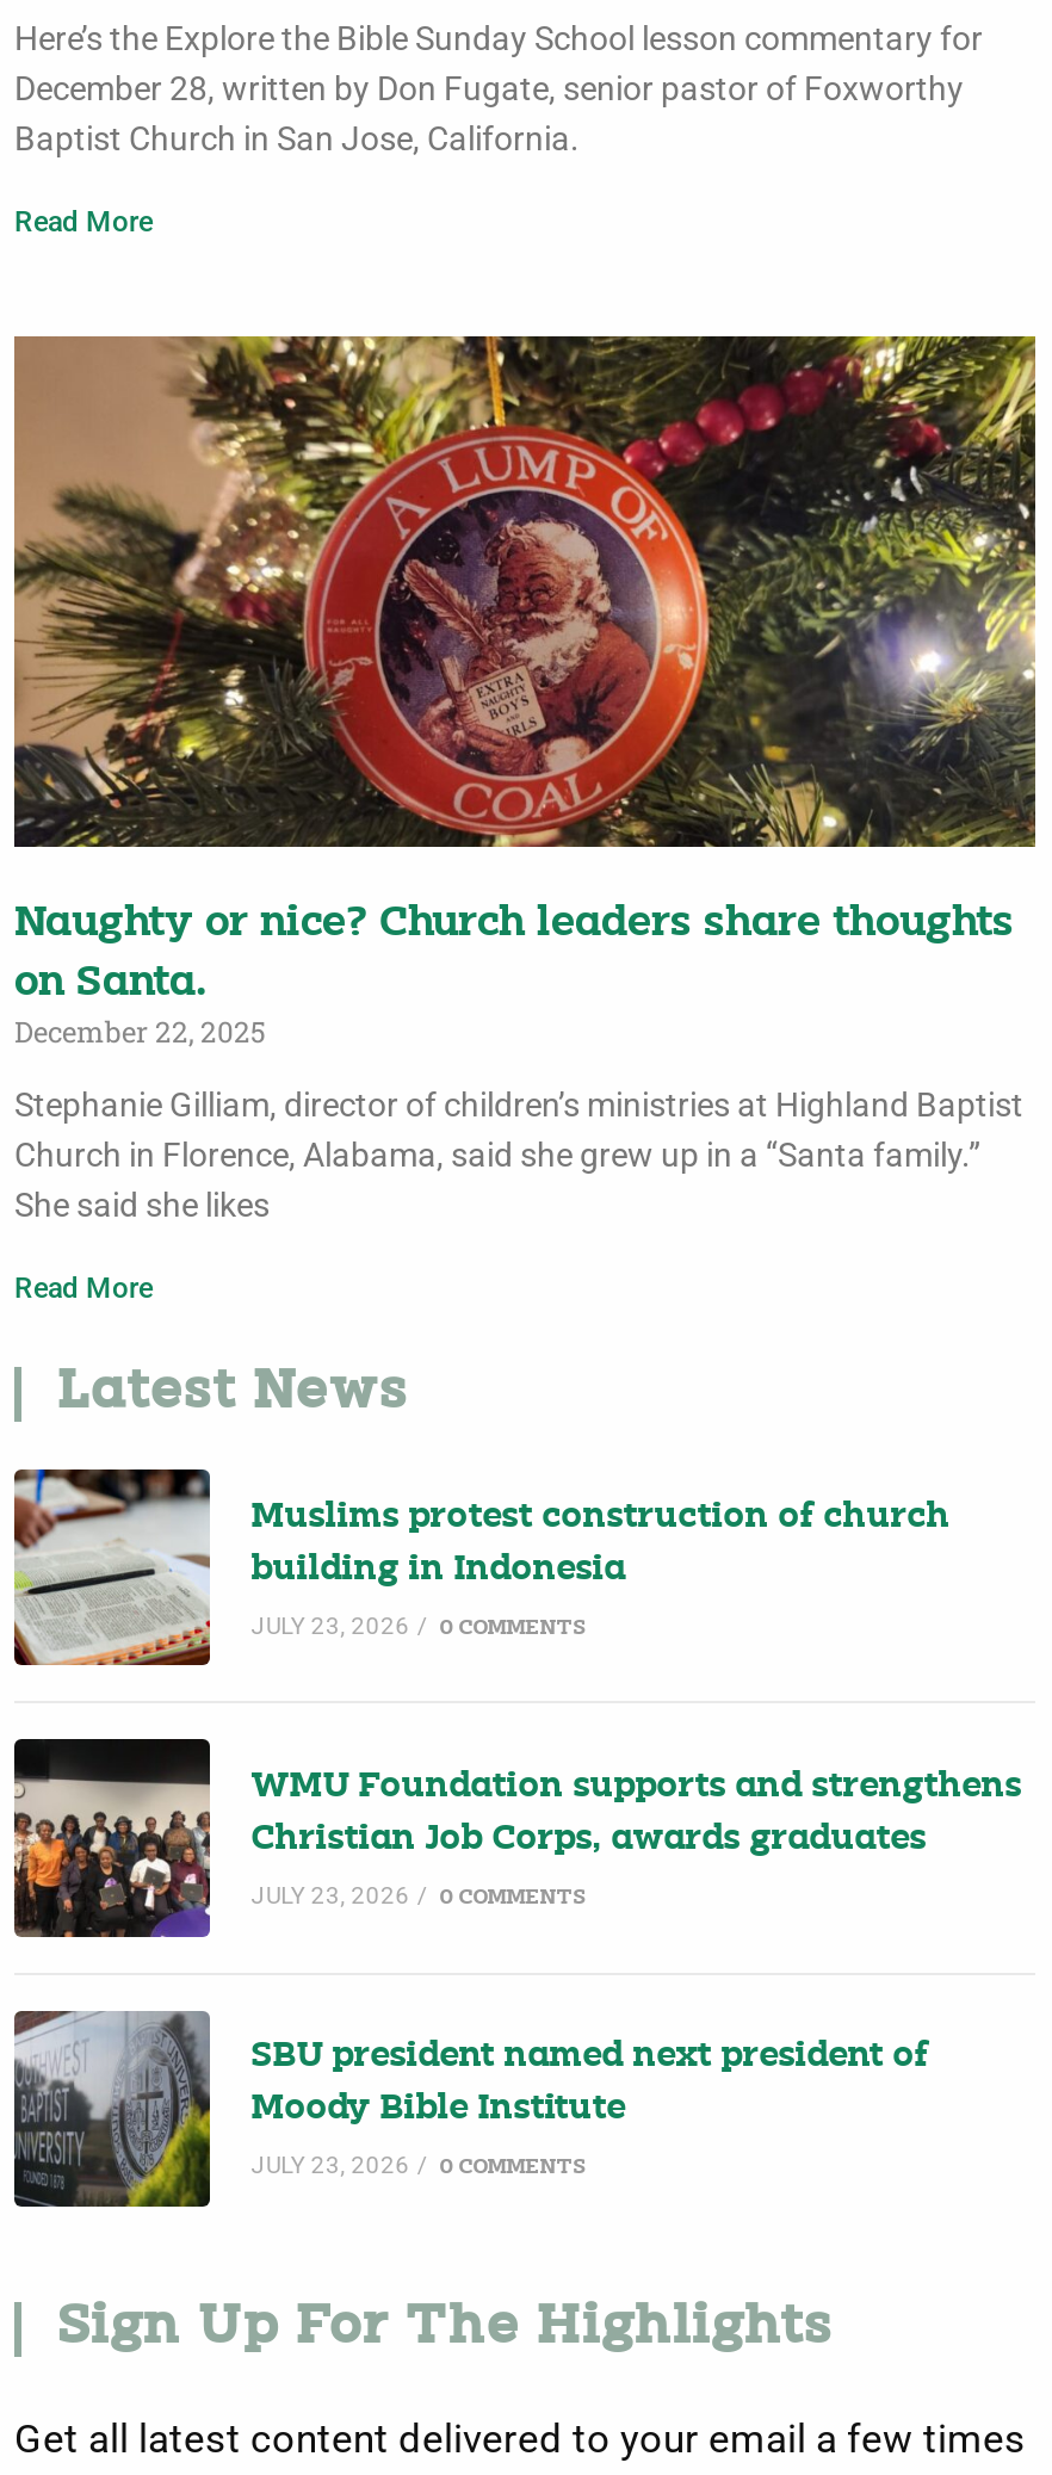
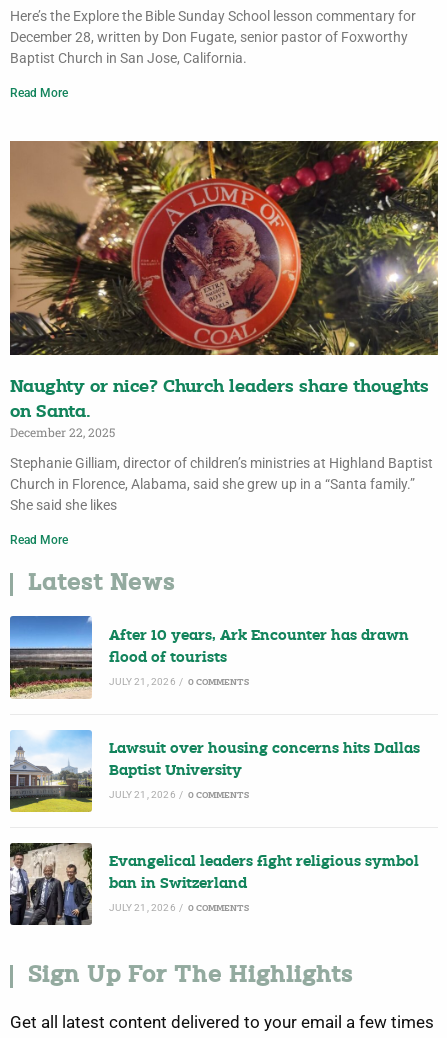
- [image]
- Muslims protest construction of church
+ [image]
+ After 10 years, Ark Encounter has drawn

- building in Indonesia
+ flood of tourists

- JULY 23, 2026 / 0 COMMENTS
+ JULY 21, 2026 / 0 COMMENTS

- [image]
- WMU Foundation supports and strengthens
+ [image]
+ Lawsuit over housing concerns hits Dallas

- Christian Job Corps, awards graduates
+ Baptist University

- JULY 23, 2026 / 0 COMMENTS
+ JULY 21, 2026 / 0 COMMENTS

- [image]
- SBU president named next president of
+ [image]
+ Evangelical leaders fight religious symbol

- Moody Bible Institute
+ ban in Switzerland

- JULY 23, 2026 / 0 COMMENTS
+ JULY 21, 2026 / 0 COMMENTS
